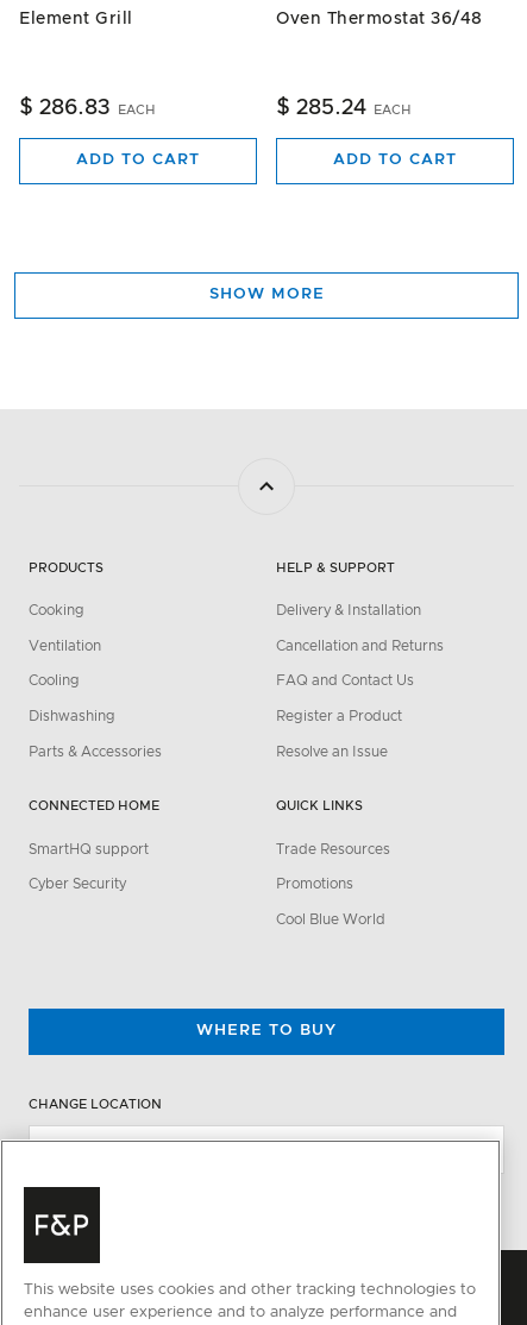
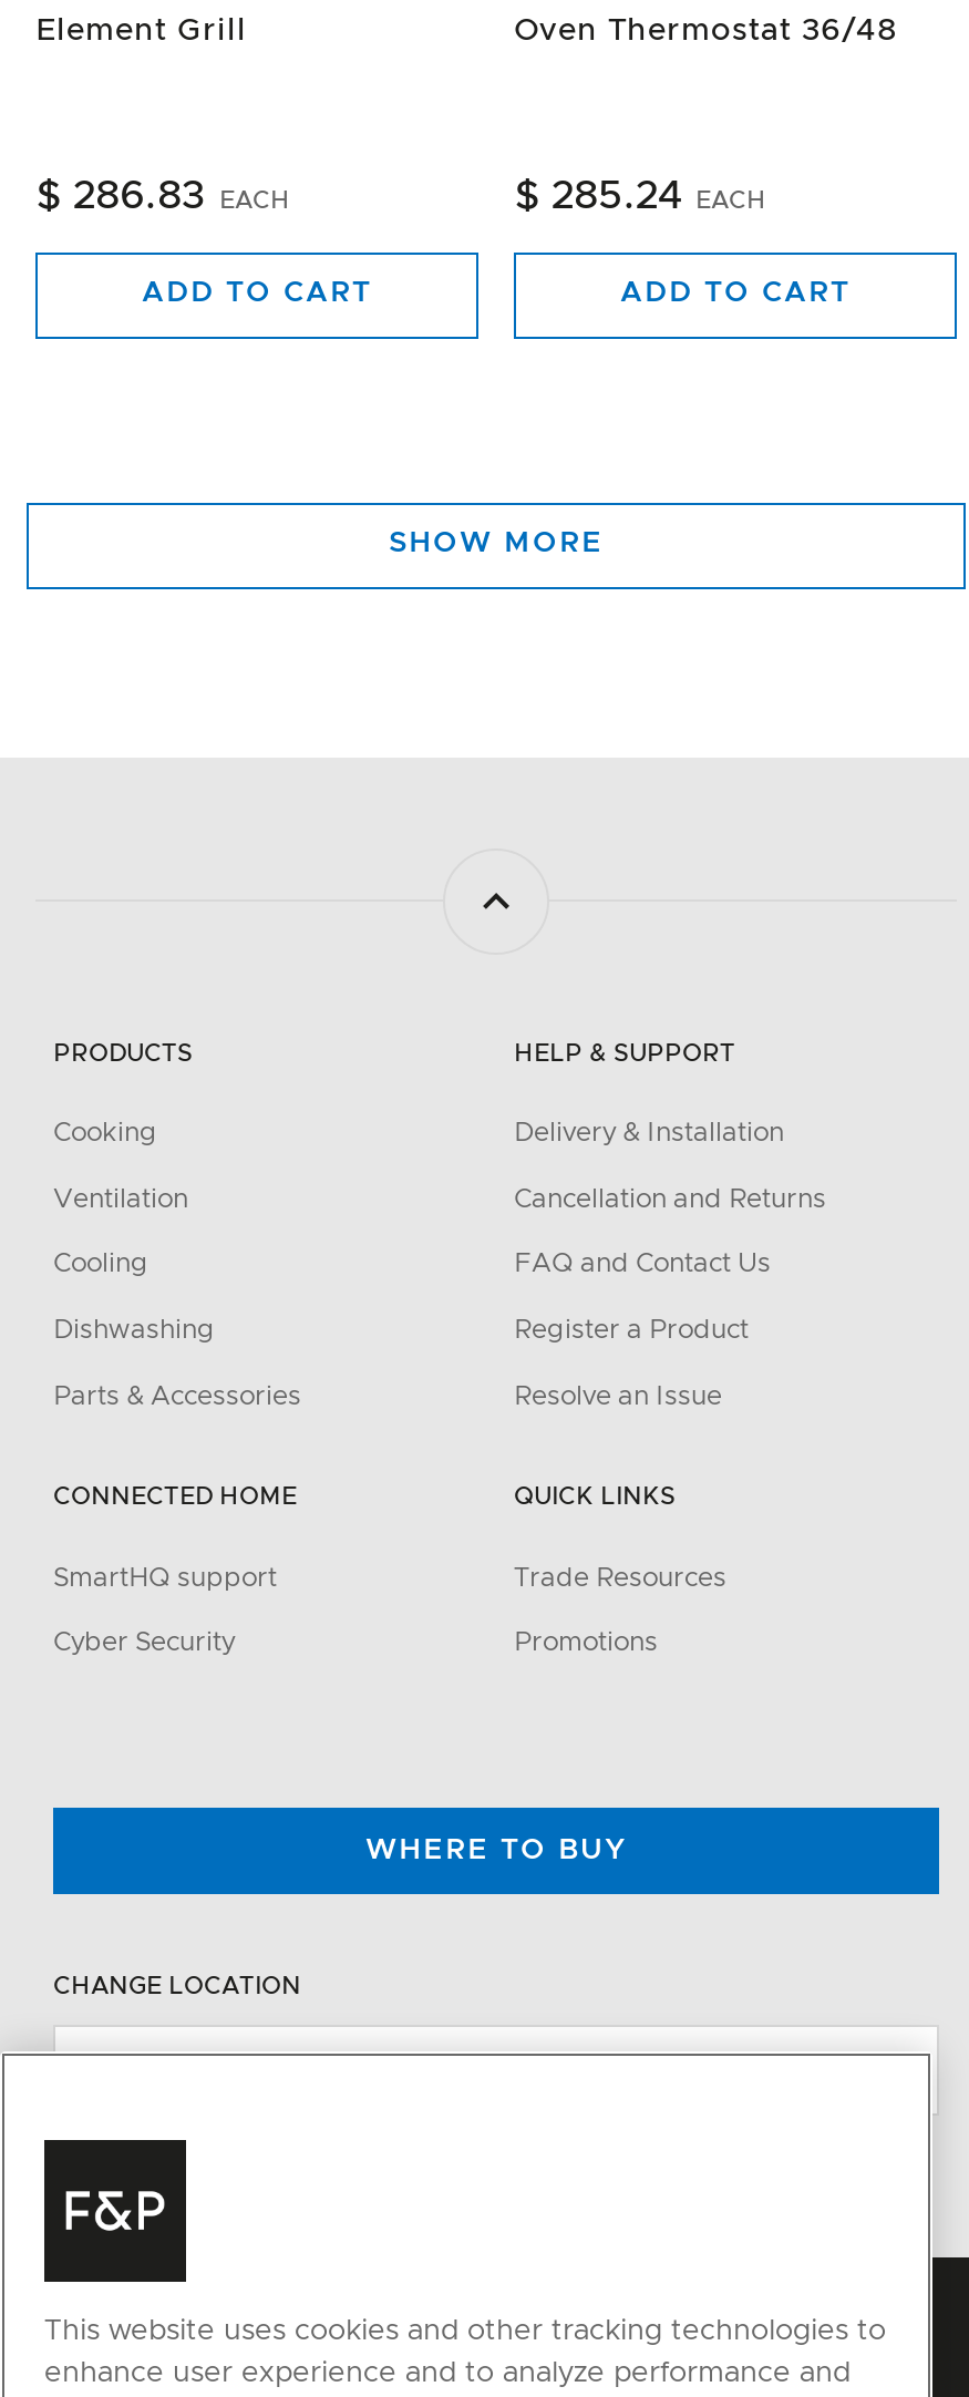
- Cool Blue World
